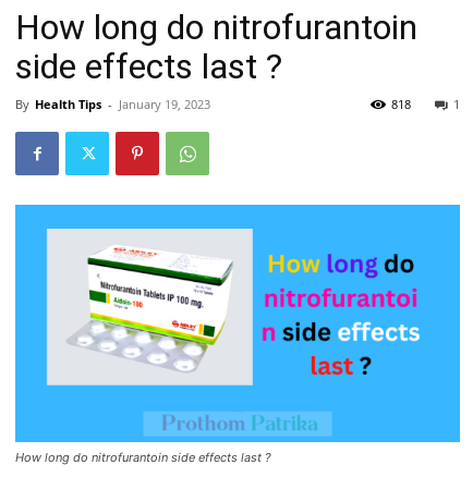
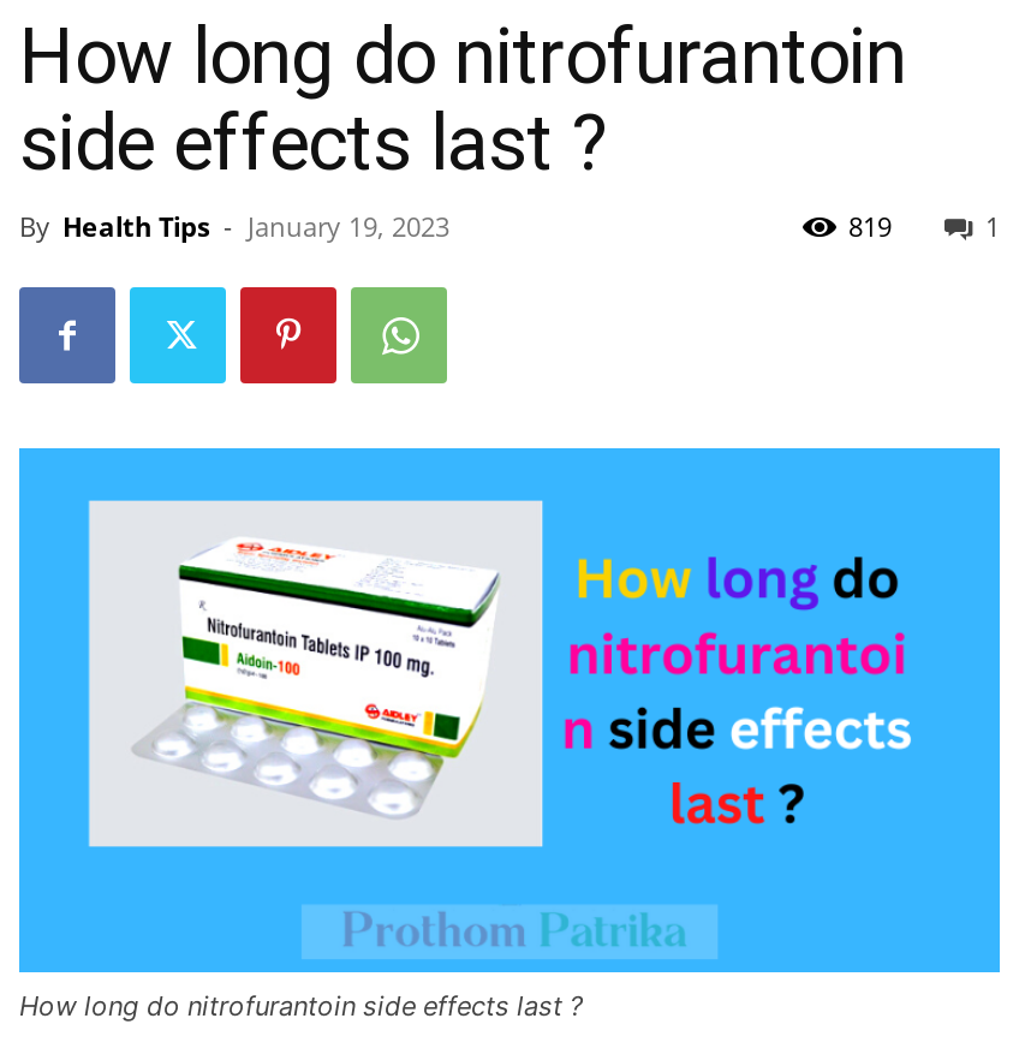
- 818
+ 819
